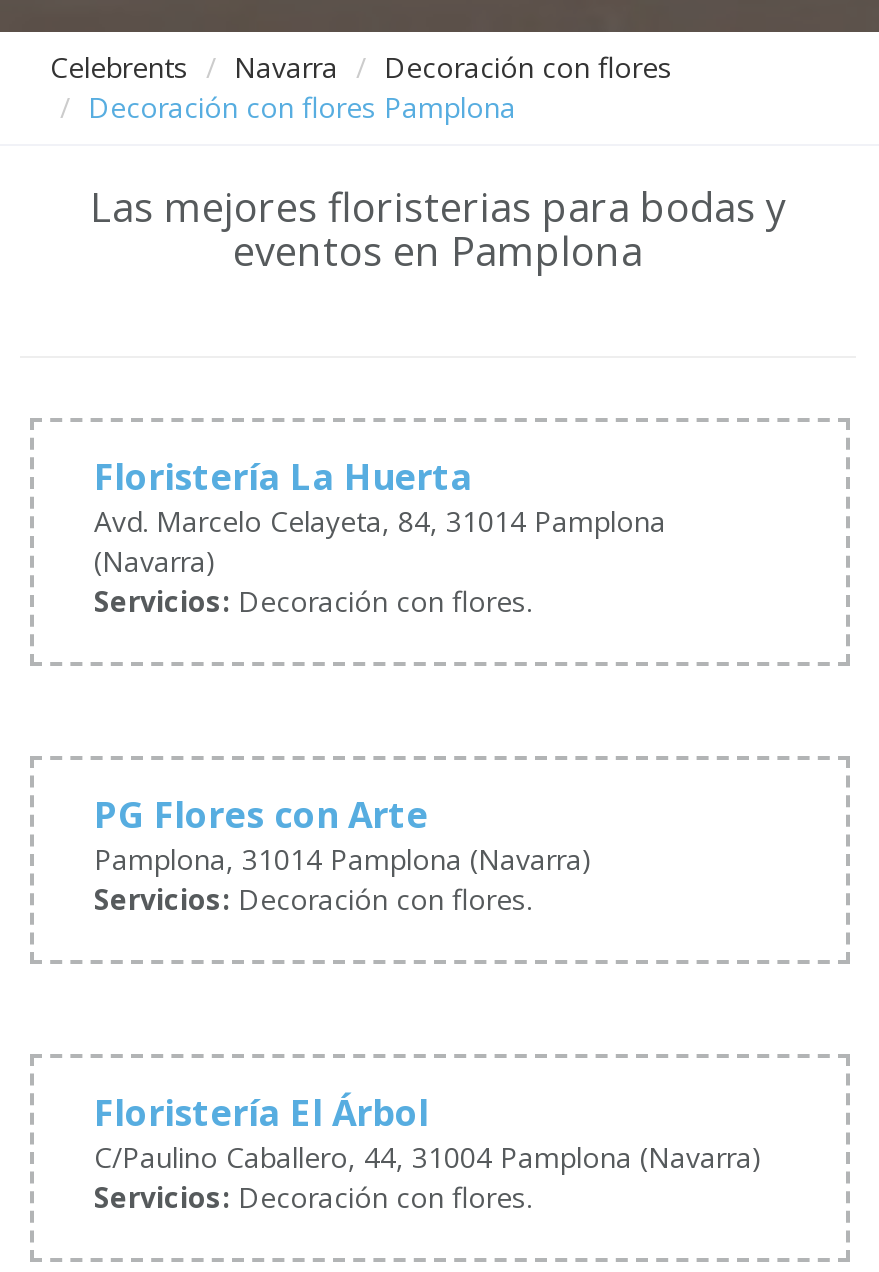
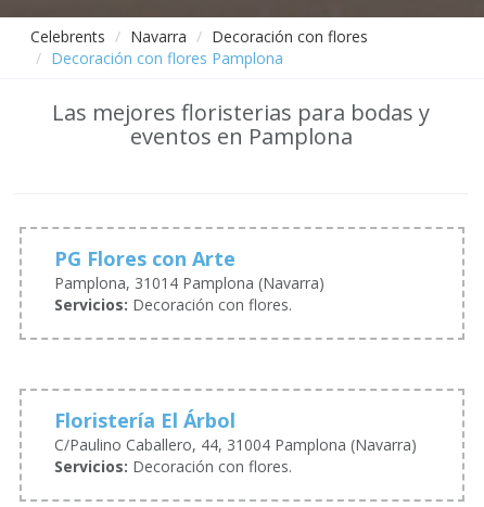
- Floristería La Huerta
- Avd. Marcelo Celayeta, 84, 31014 Pamplona
- (Navarra)
- Servicios: Decoración con flores.
